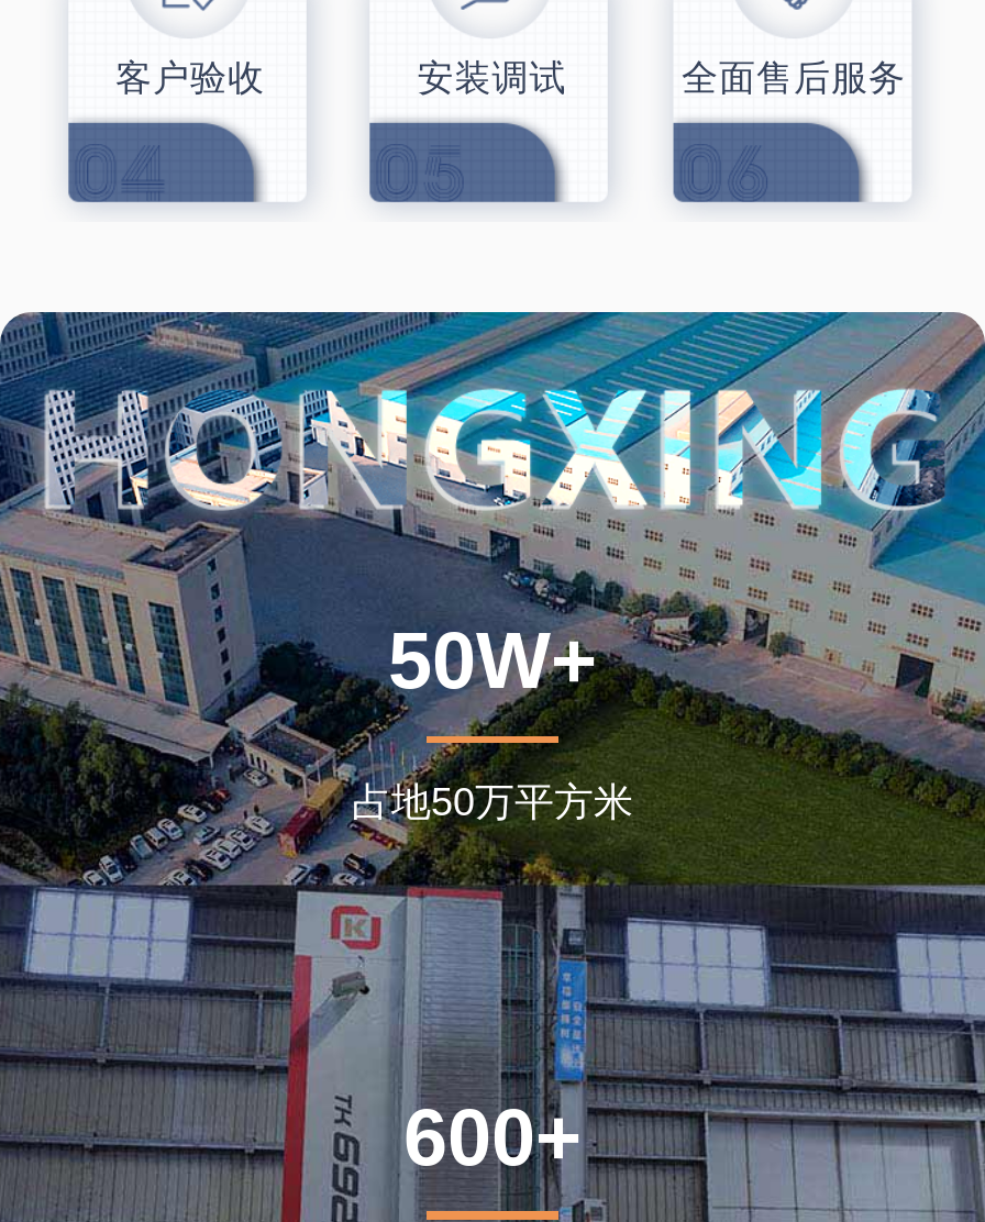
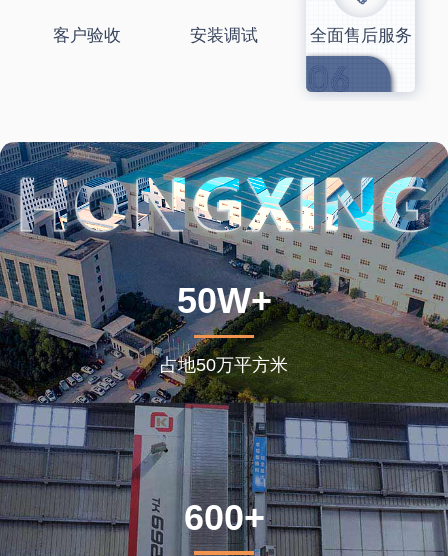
- [image]

- [image]
